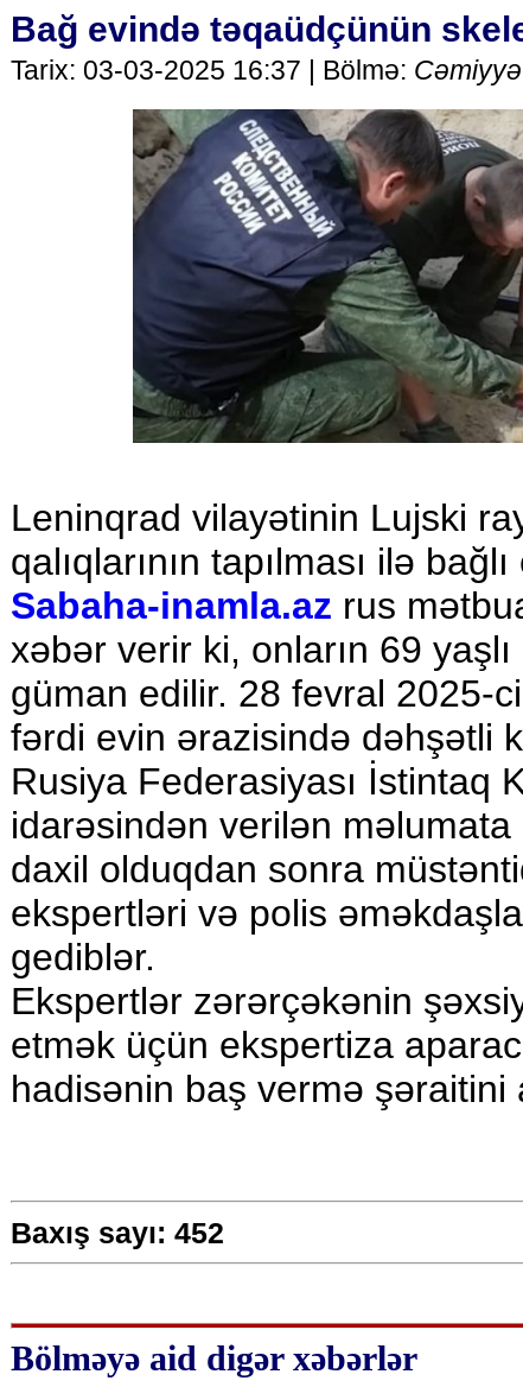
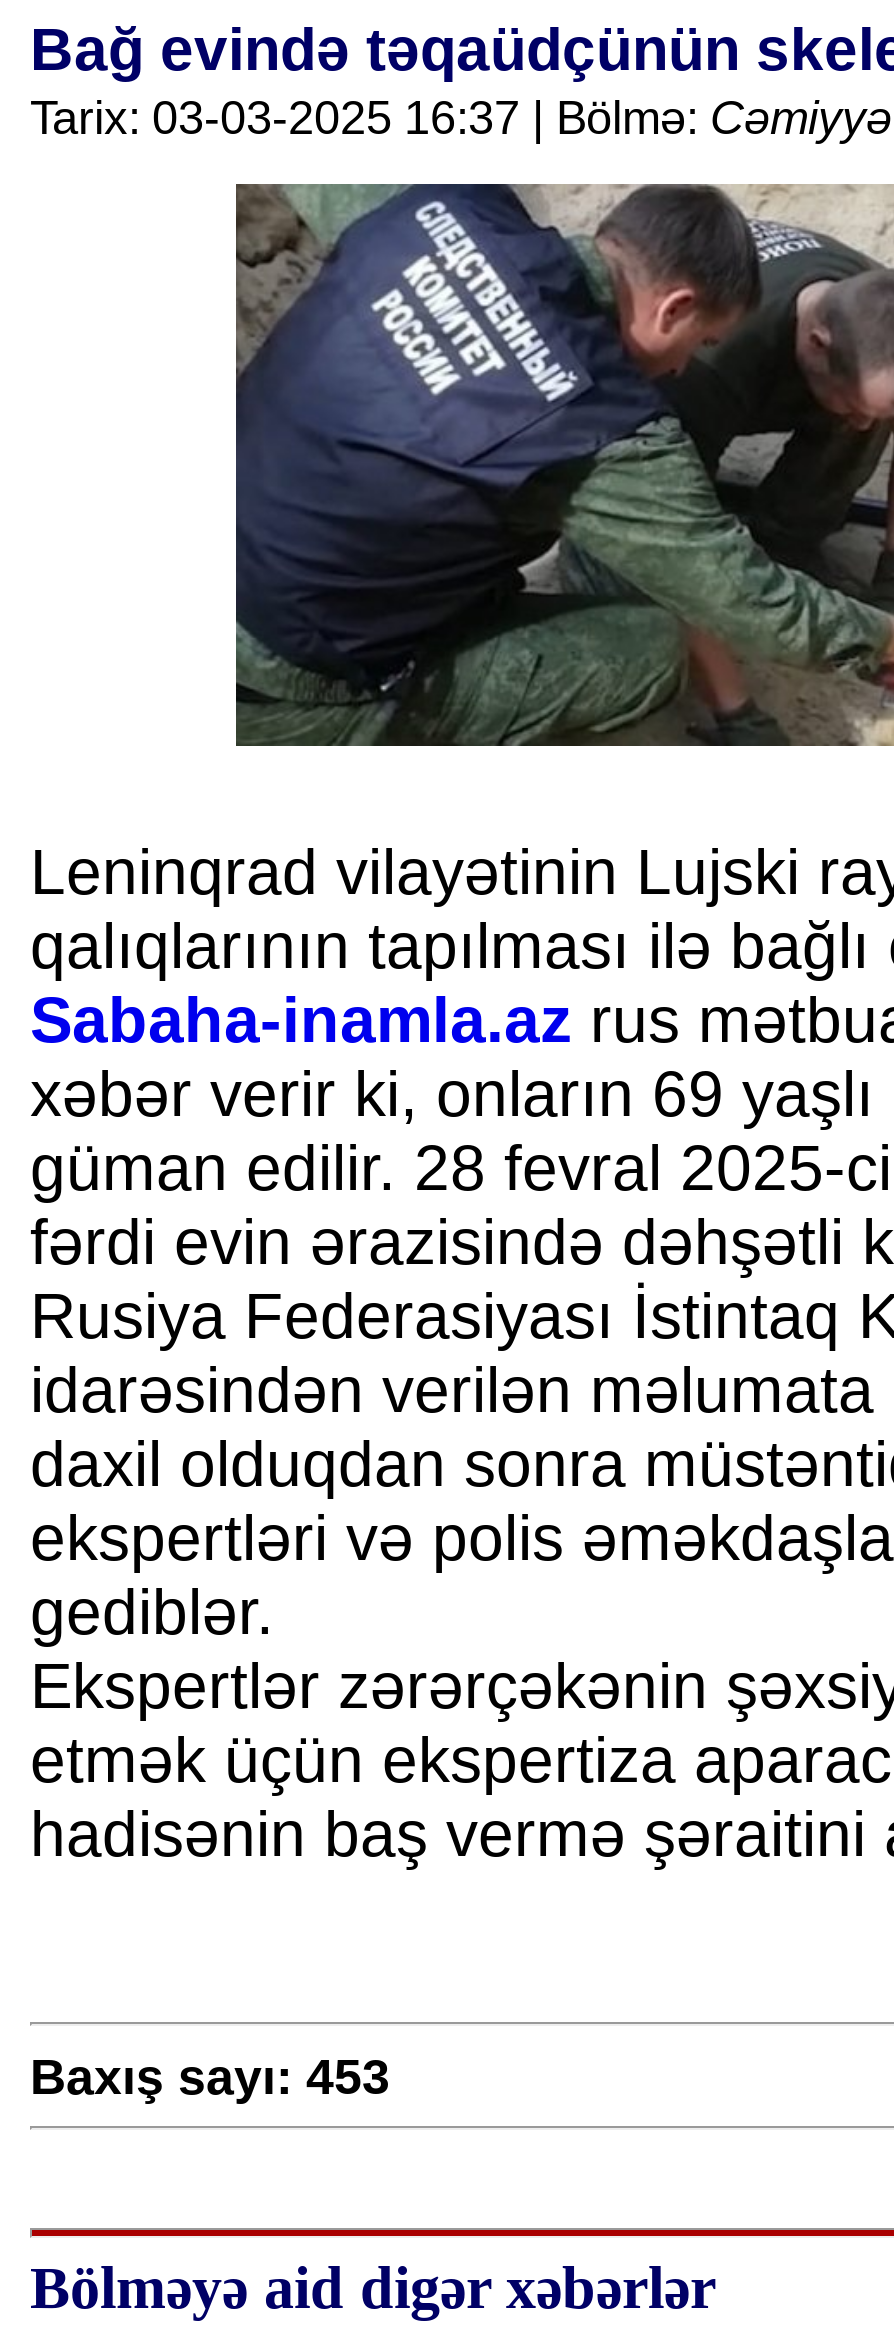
- Baxış sayı: 452
+ Baxış sayı: 453
